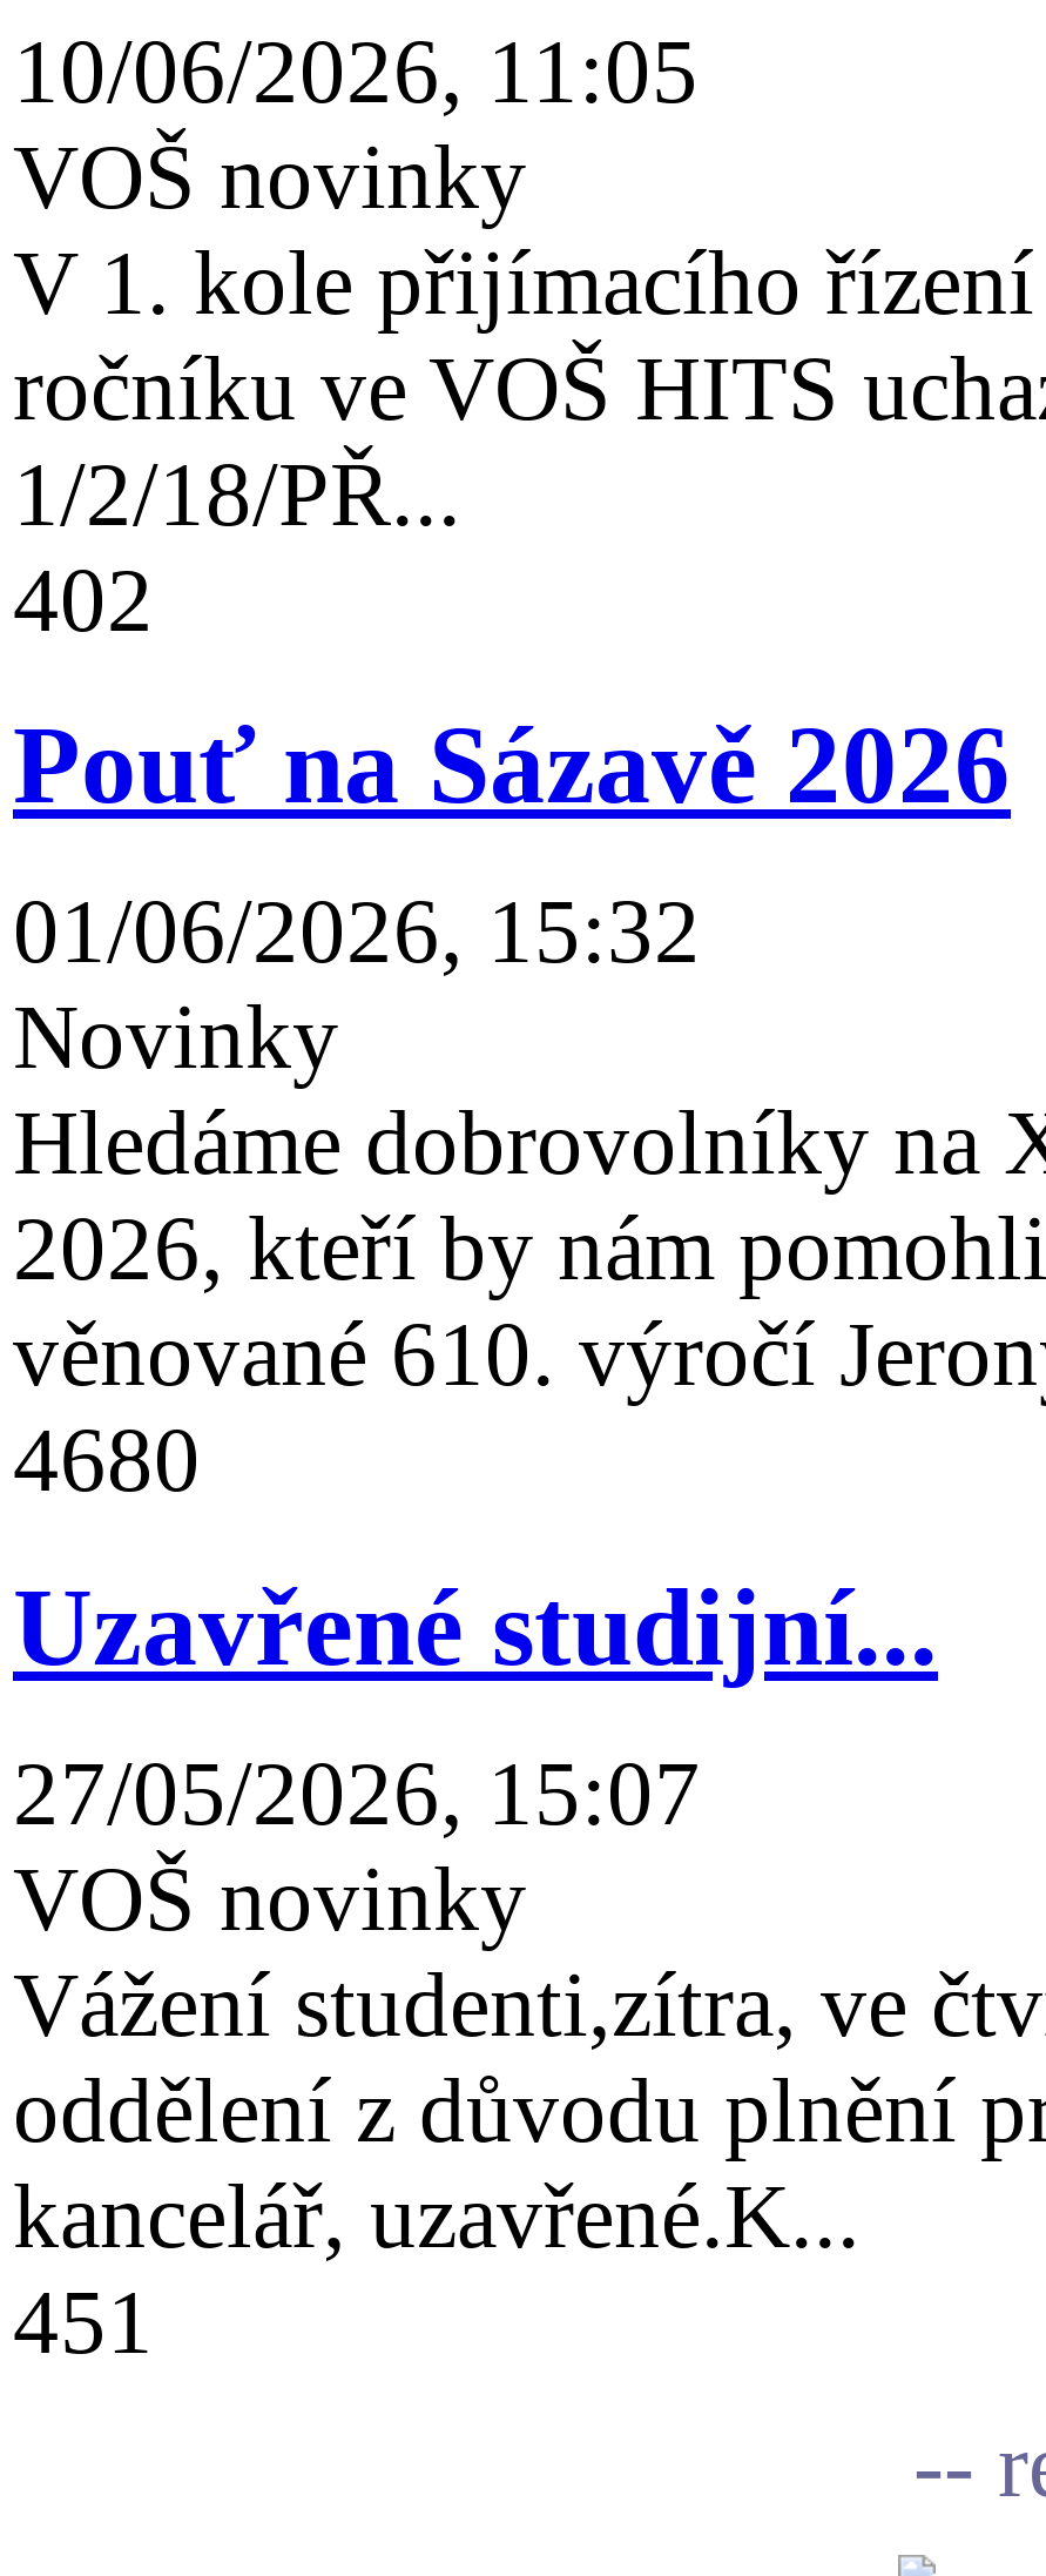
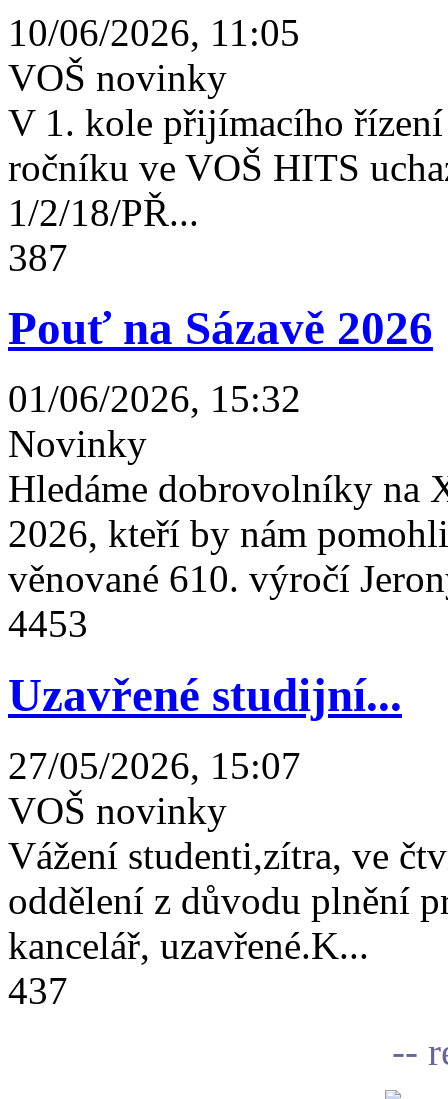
- 402
+ 387

- 4680
+ 4453

- 451
+ 437
